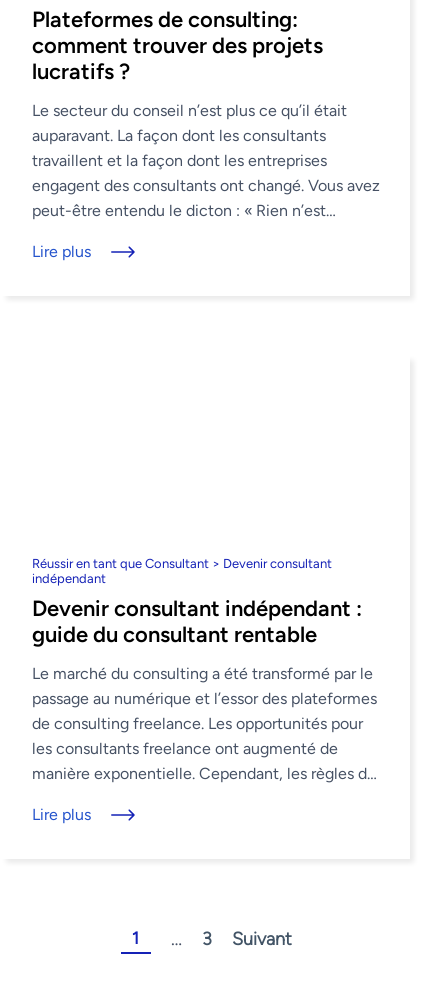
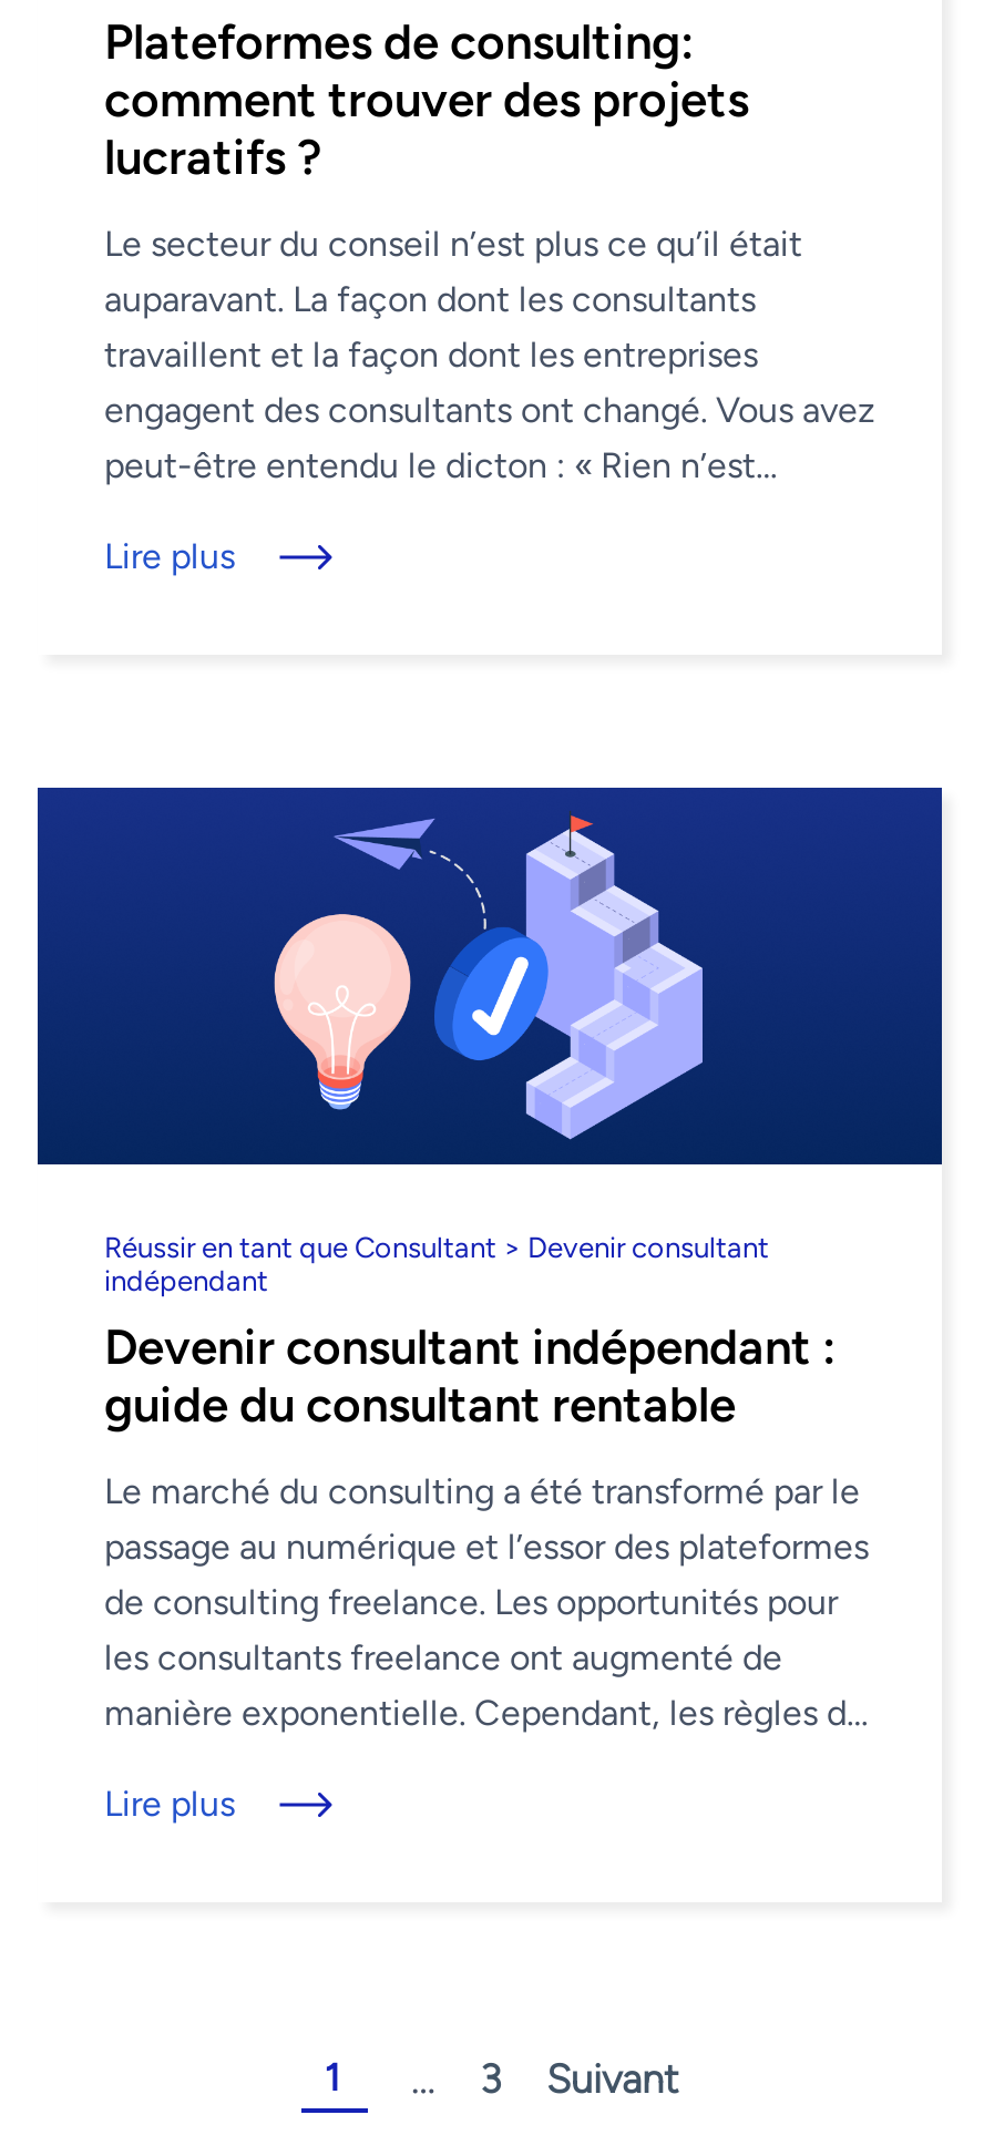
+ [image]
